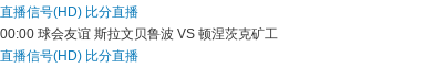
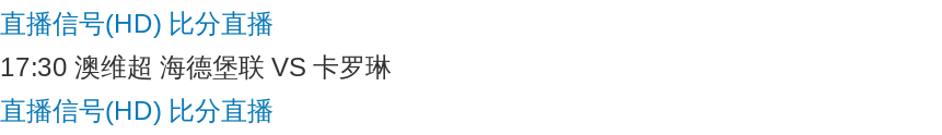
- 00:00 球会友谊斯拉文贝鲁波 VS 顿涅茨克矿工
+ 17:30 澳维超海德堡联 VS 卡罗琳
